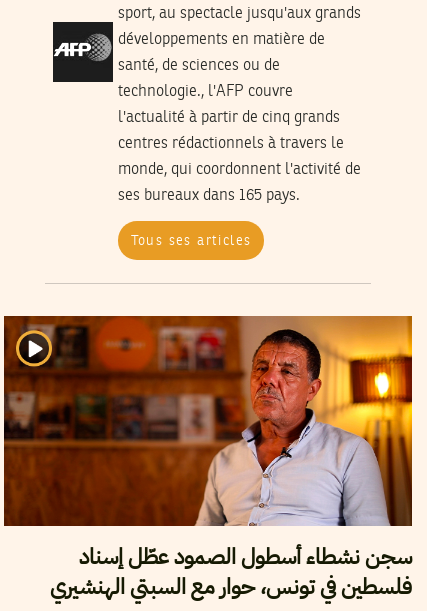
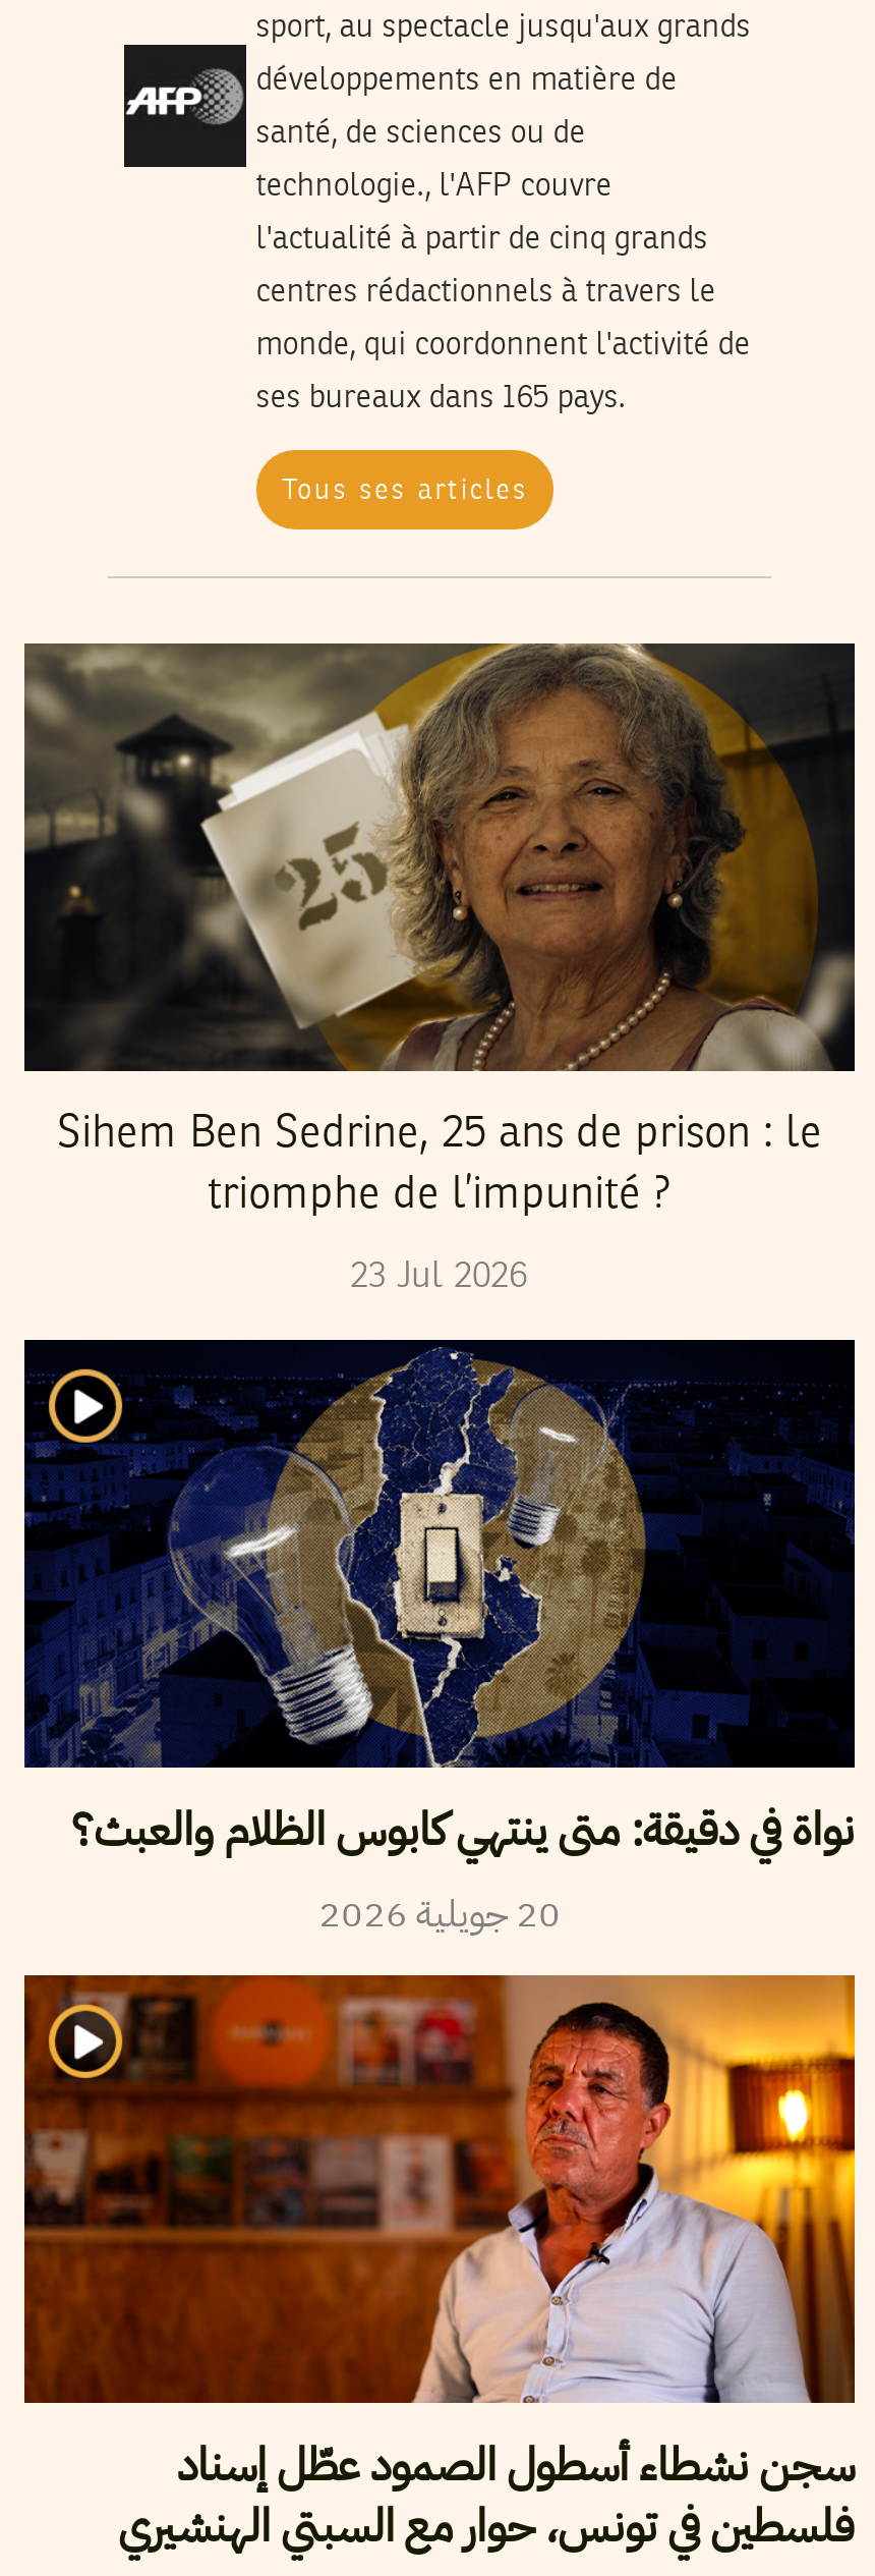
+ [image]
+ Sihem Ben Sedrine, 25 ans de prison : le
+ triomphe de l’impunité ?
+ 23 Jul 2026

+ [image]
+ نواة في دقيقة: متى ينتهي كابوس الظلام والعبث؟
+ 20 جويلية 2026
